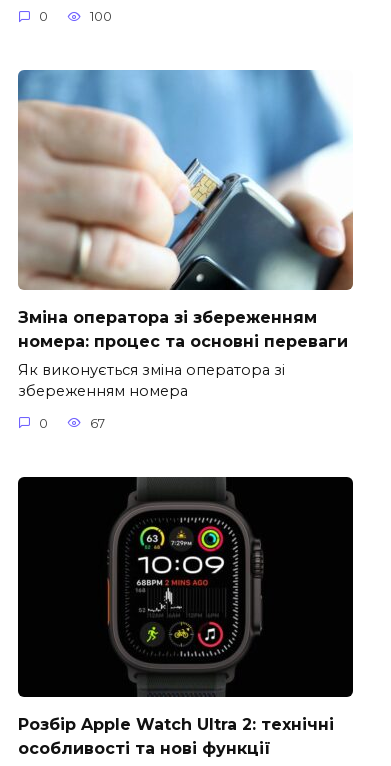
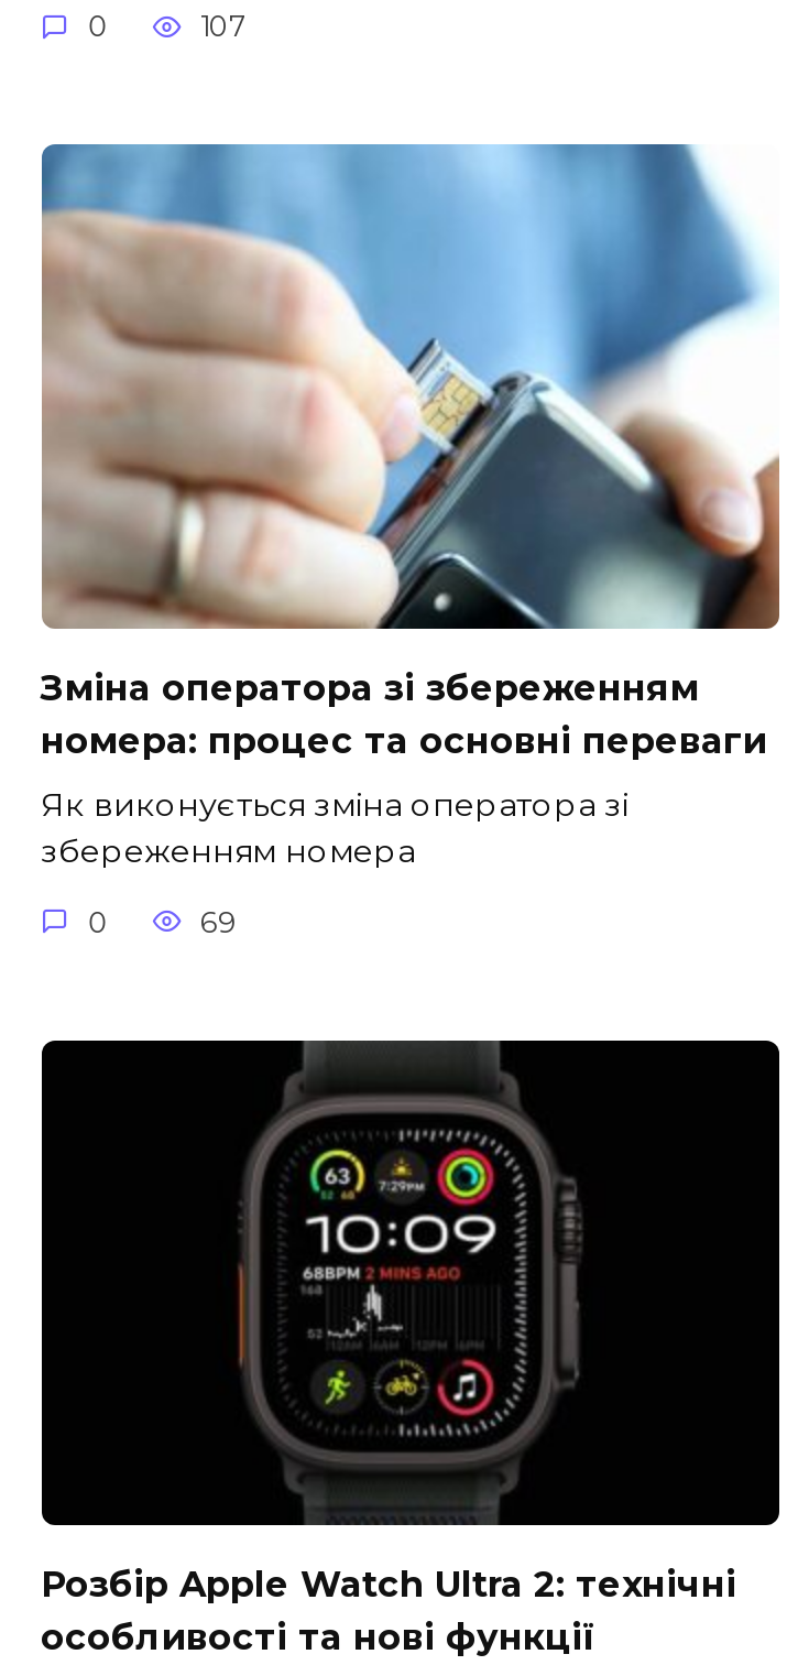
- 100
+ 107

- 67
+ 69
